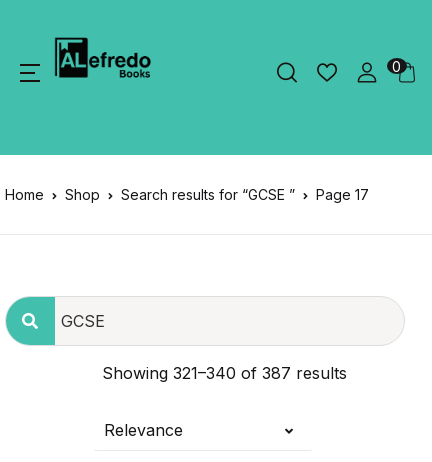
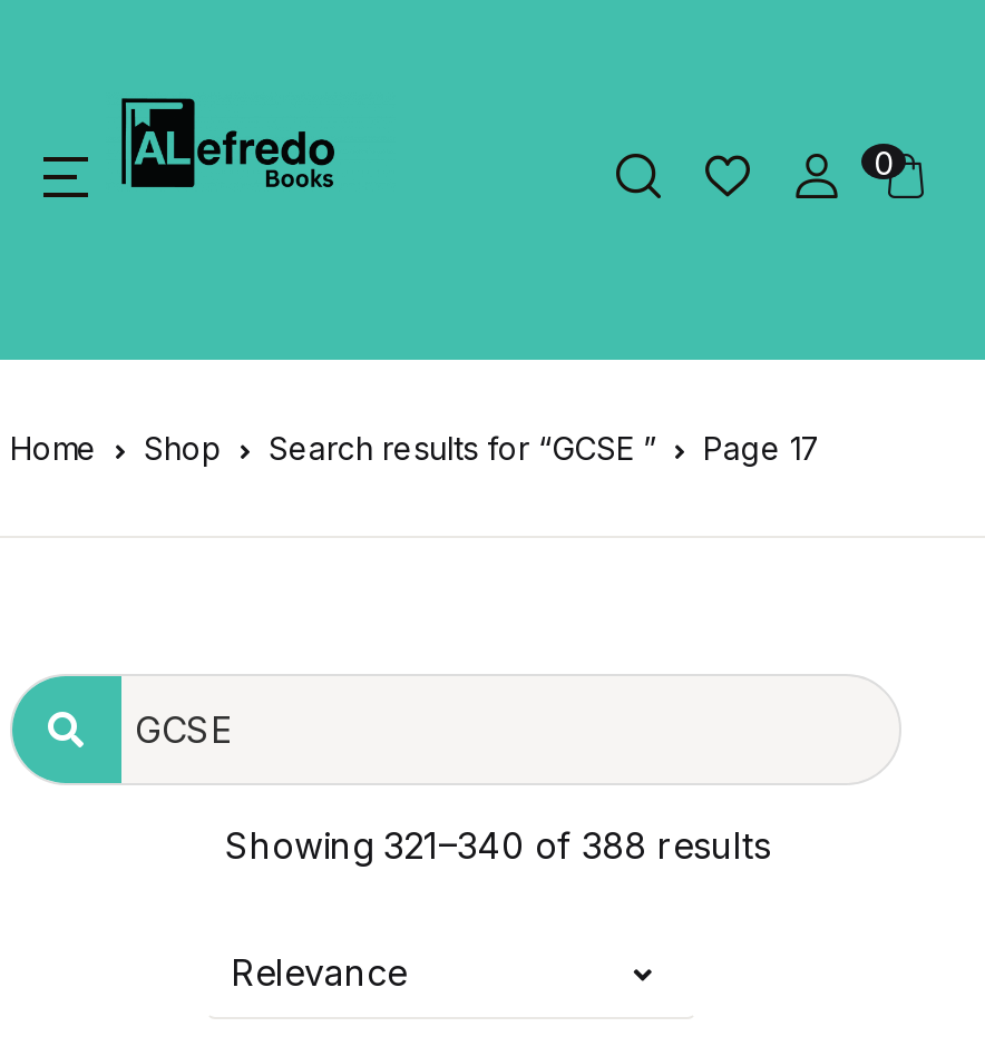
- Showing 321–340 of 387 results
+ Showing 321–340 of 388 results
